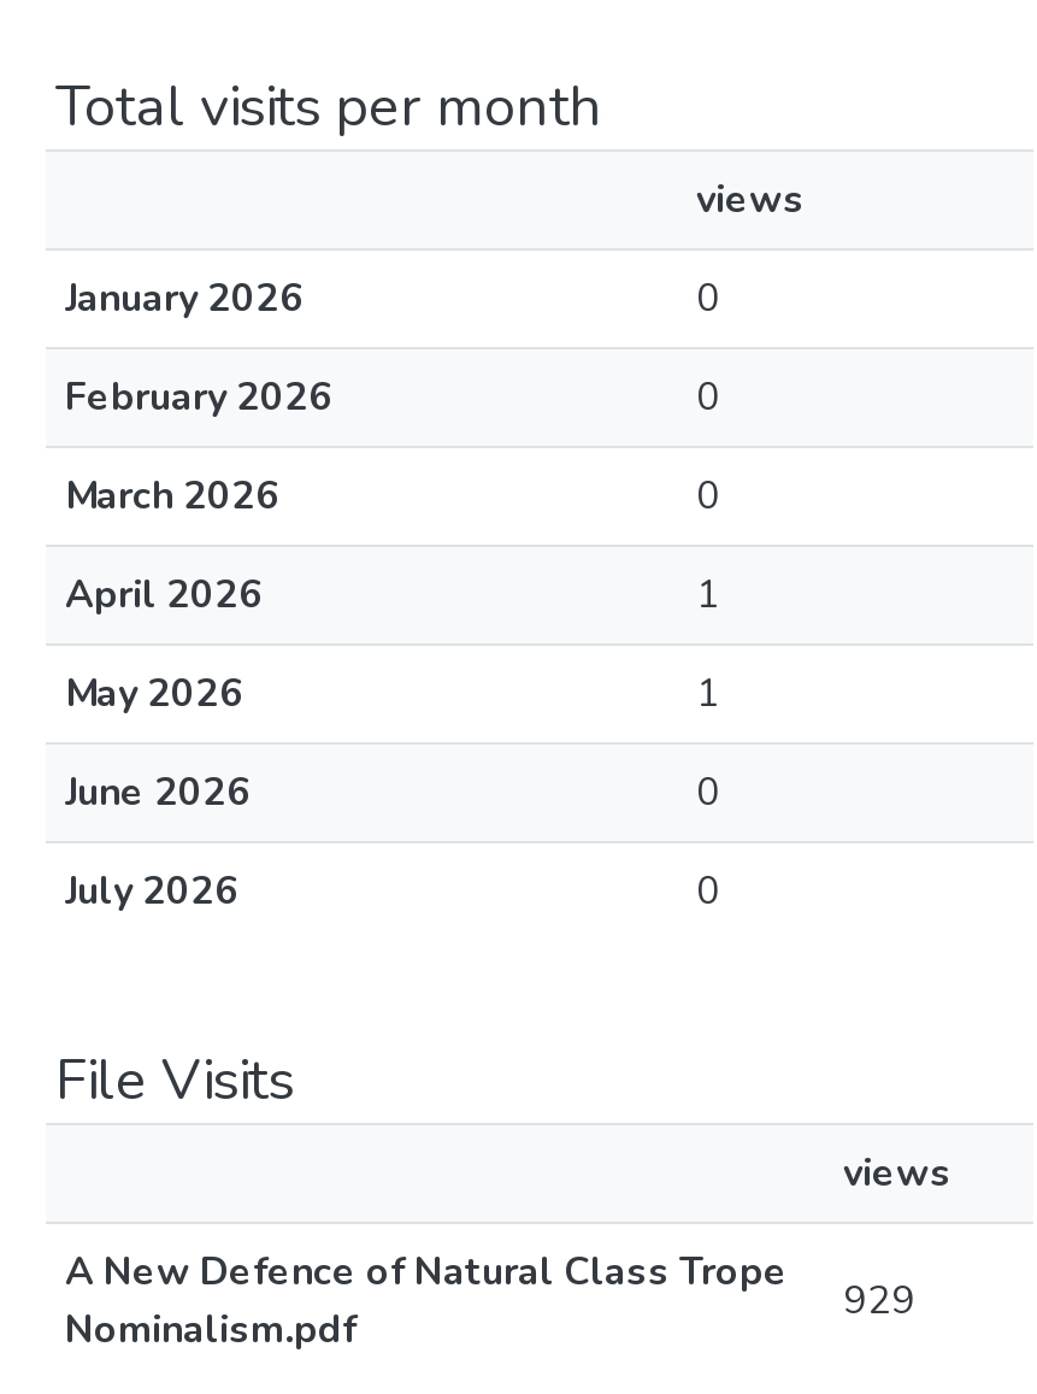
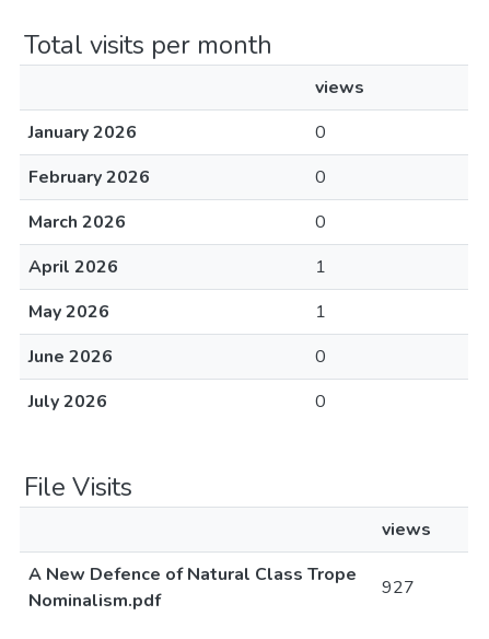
- 929
+ 927
